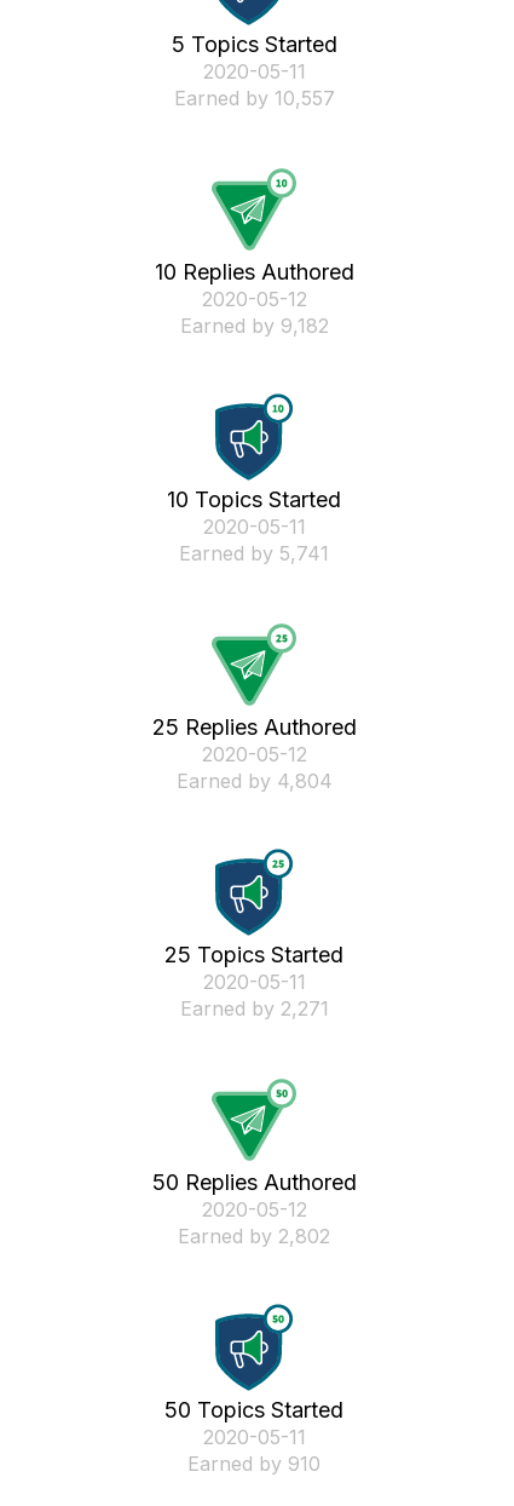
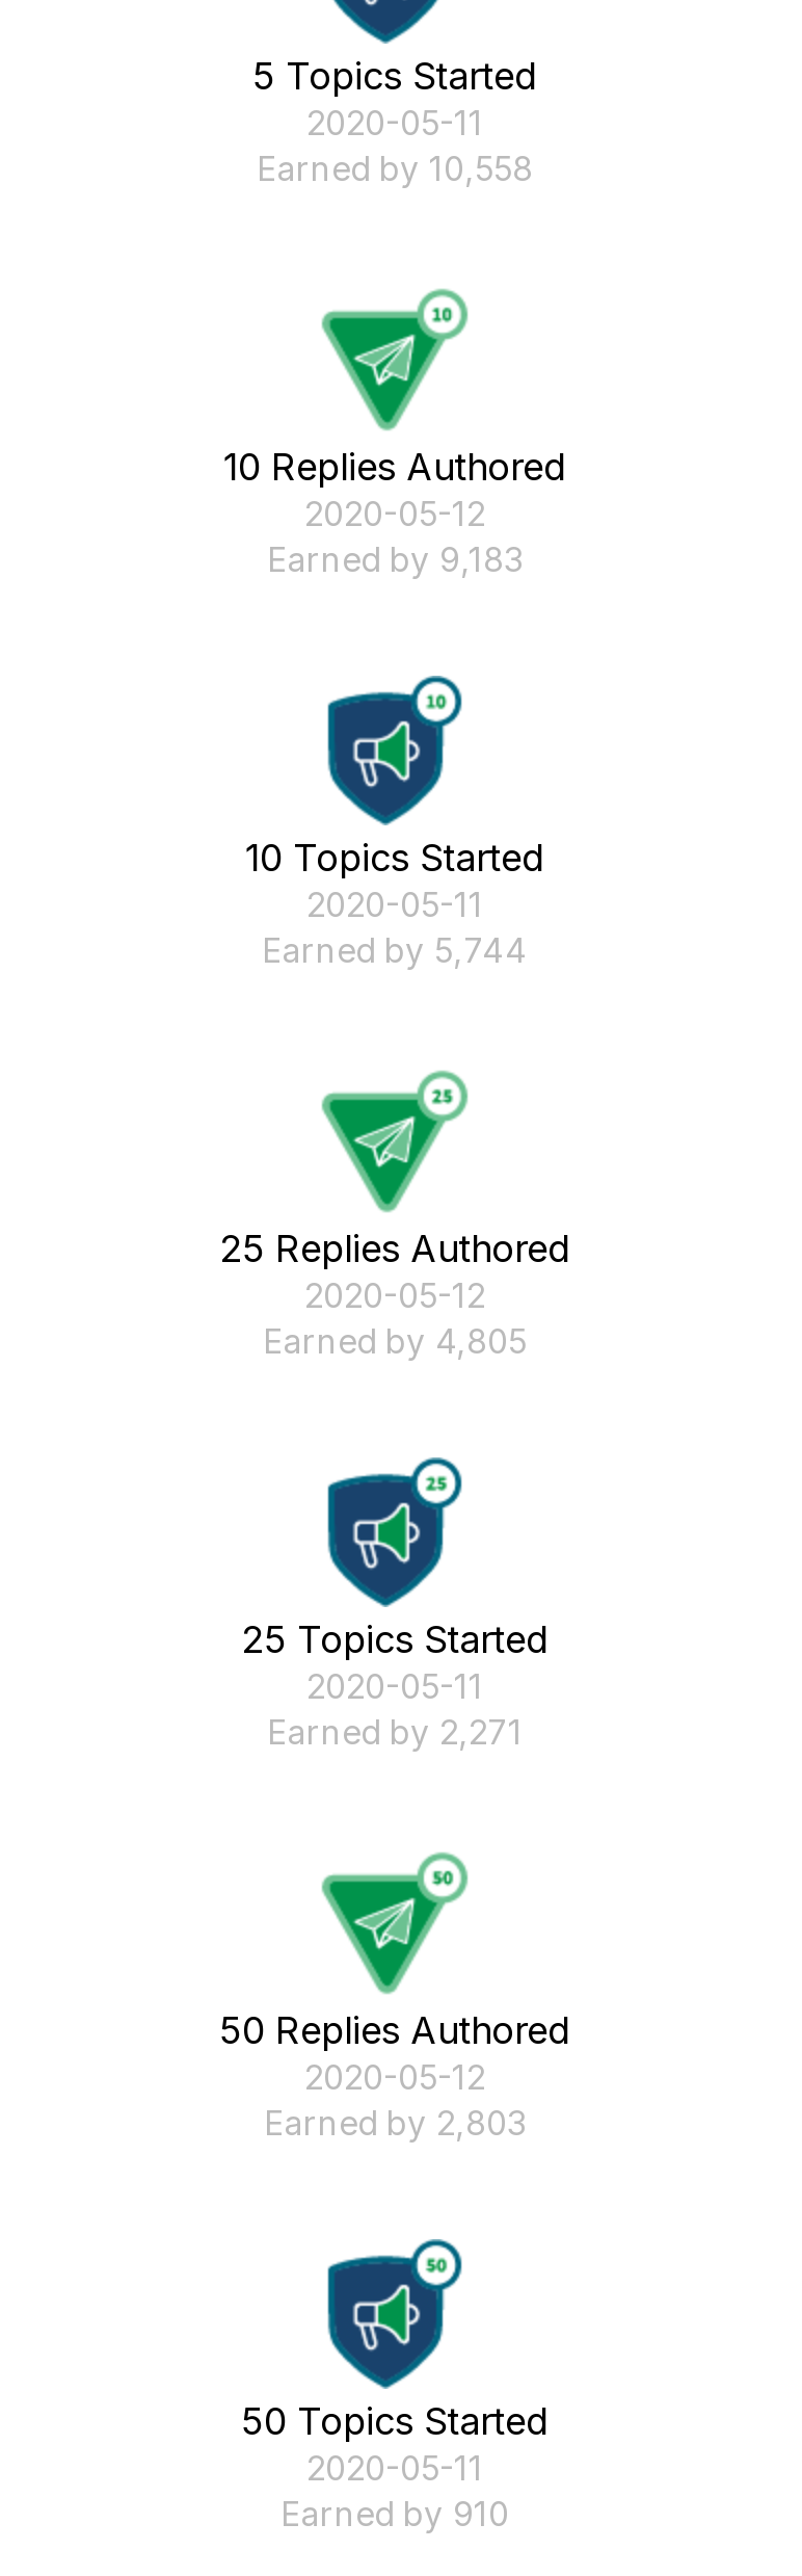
- Earned by 10,557
+ Earned by 10,558

- Earned by 9,182
+ Earned by 9,183

- Earned by 5,741
+ Earned by 5,744

- Earned by 4,804
+ Earned by 4,805

- Earned by 2,802
+ Earned by 2,803
